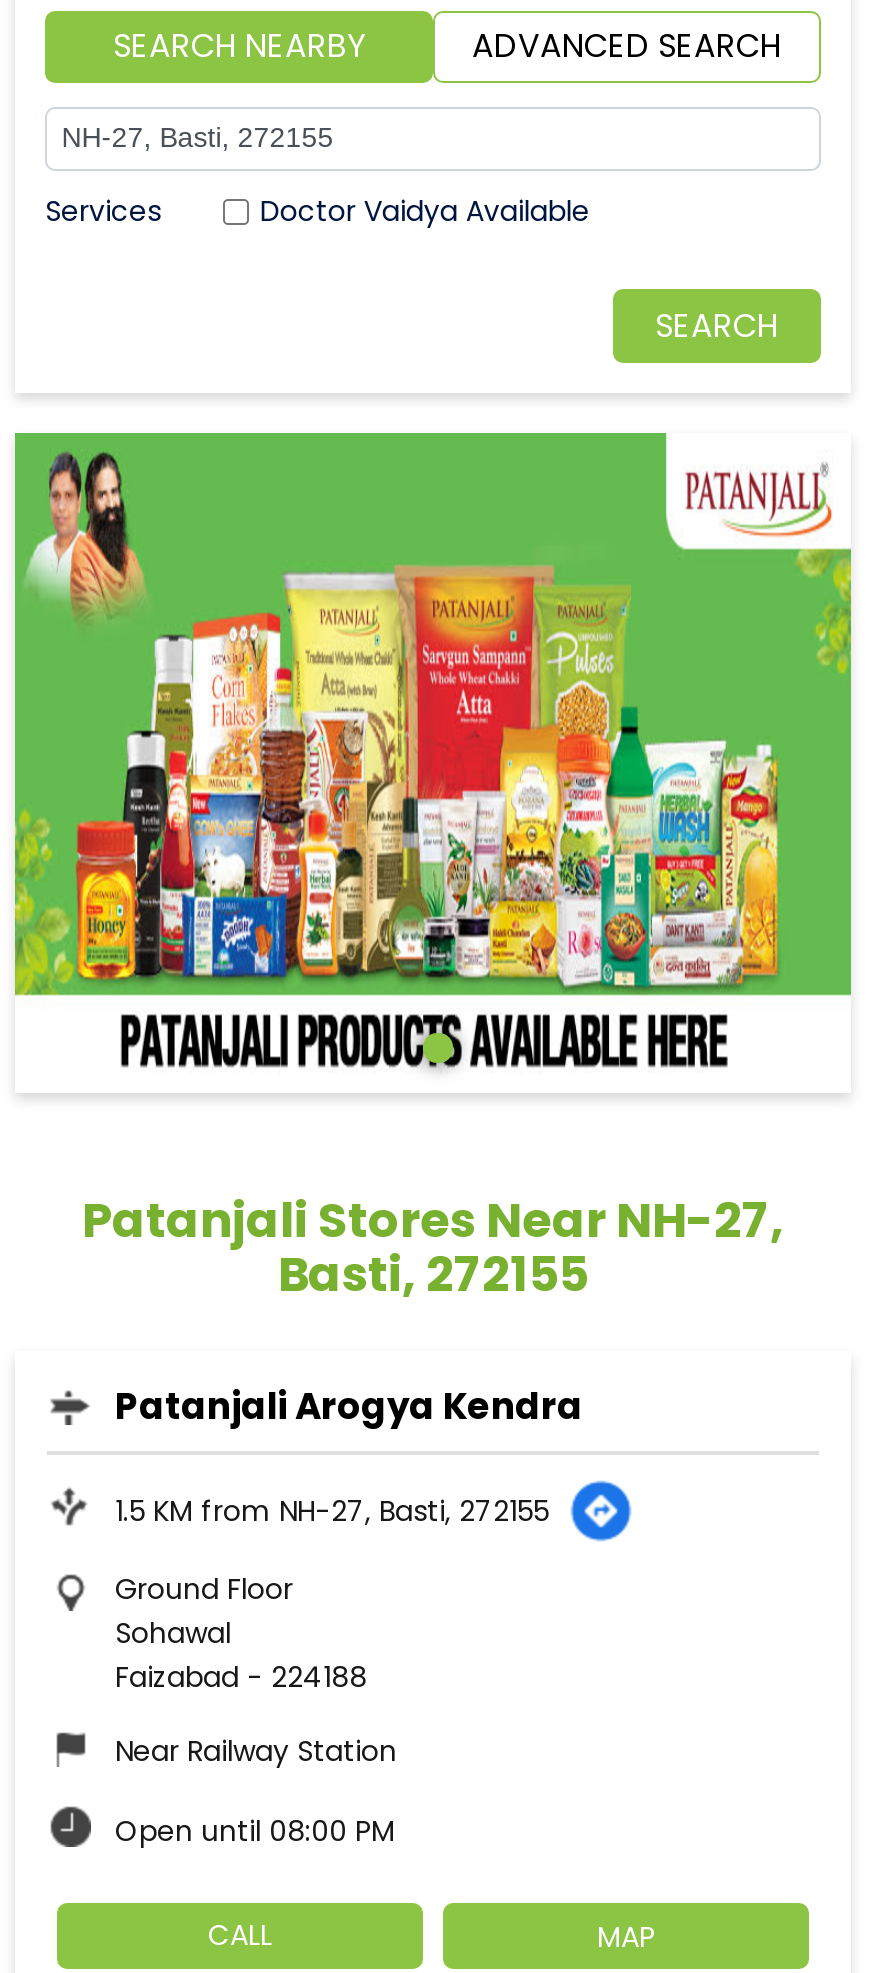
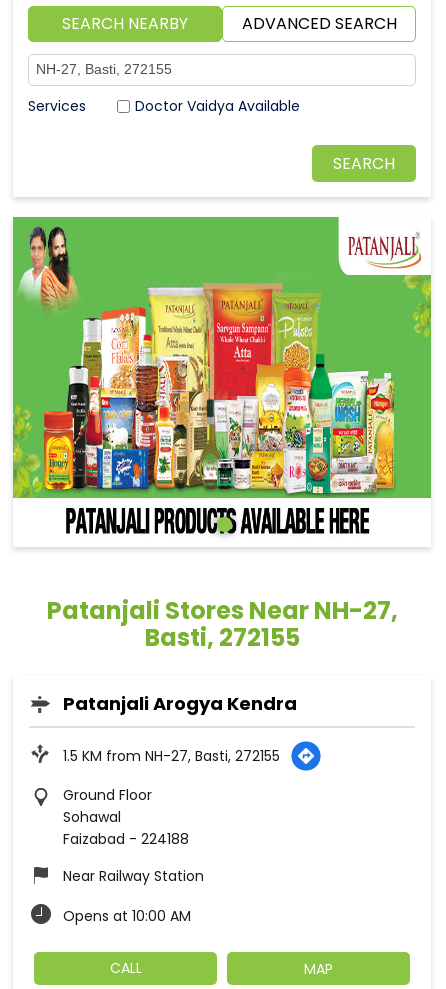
- Open until 08:00 PM
+ Opens at 10:00 AM
